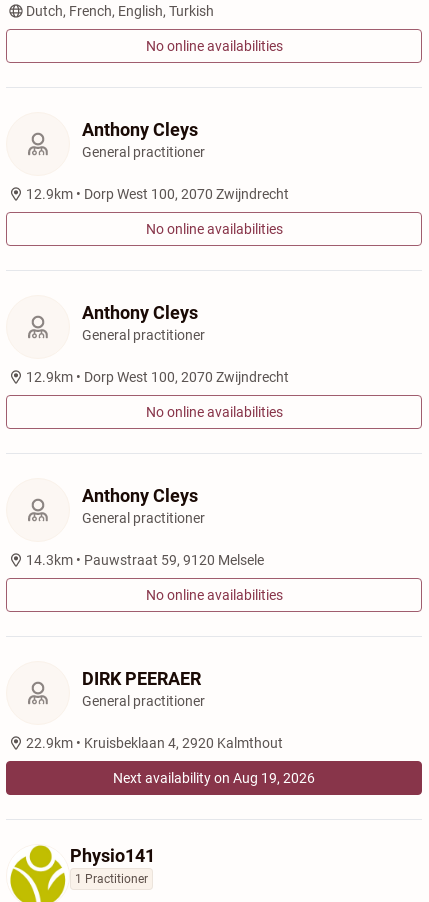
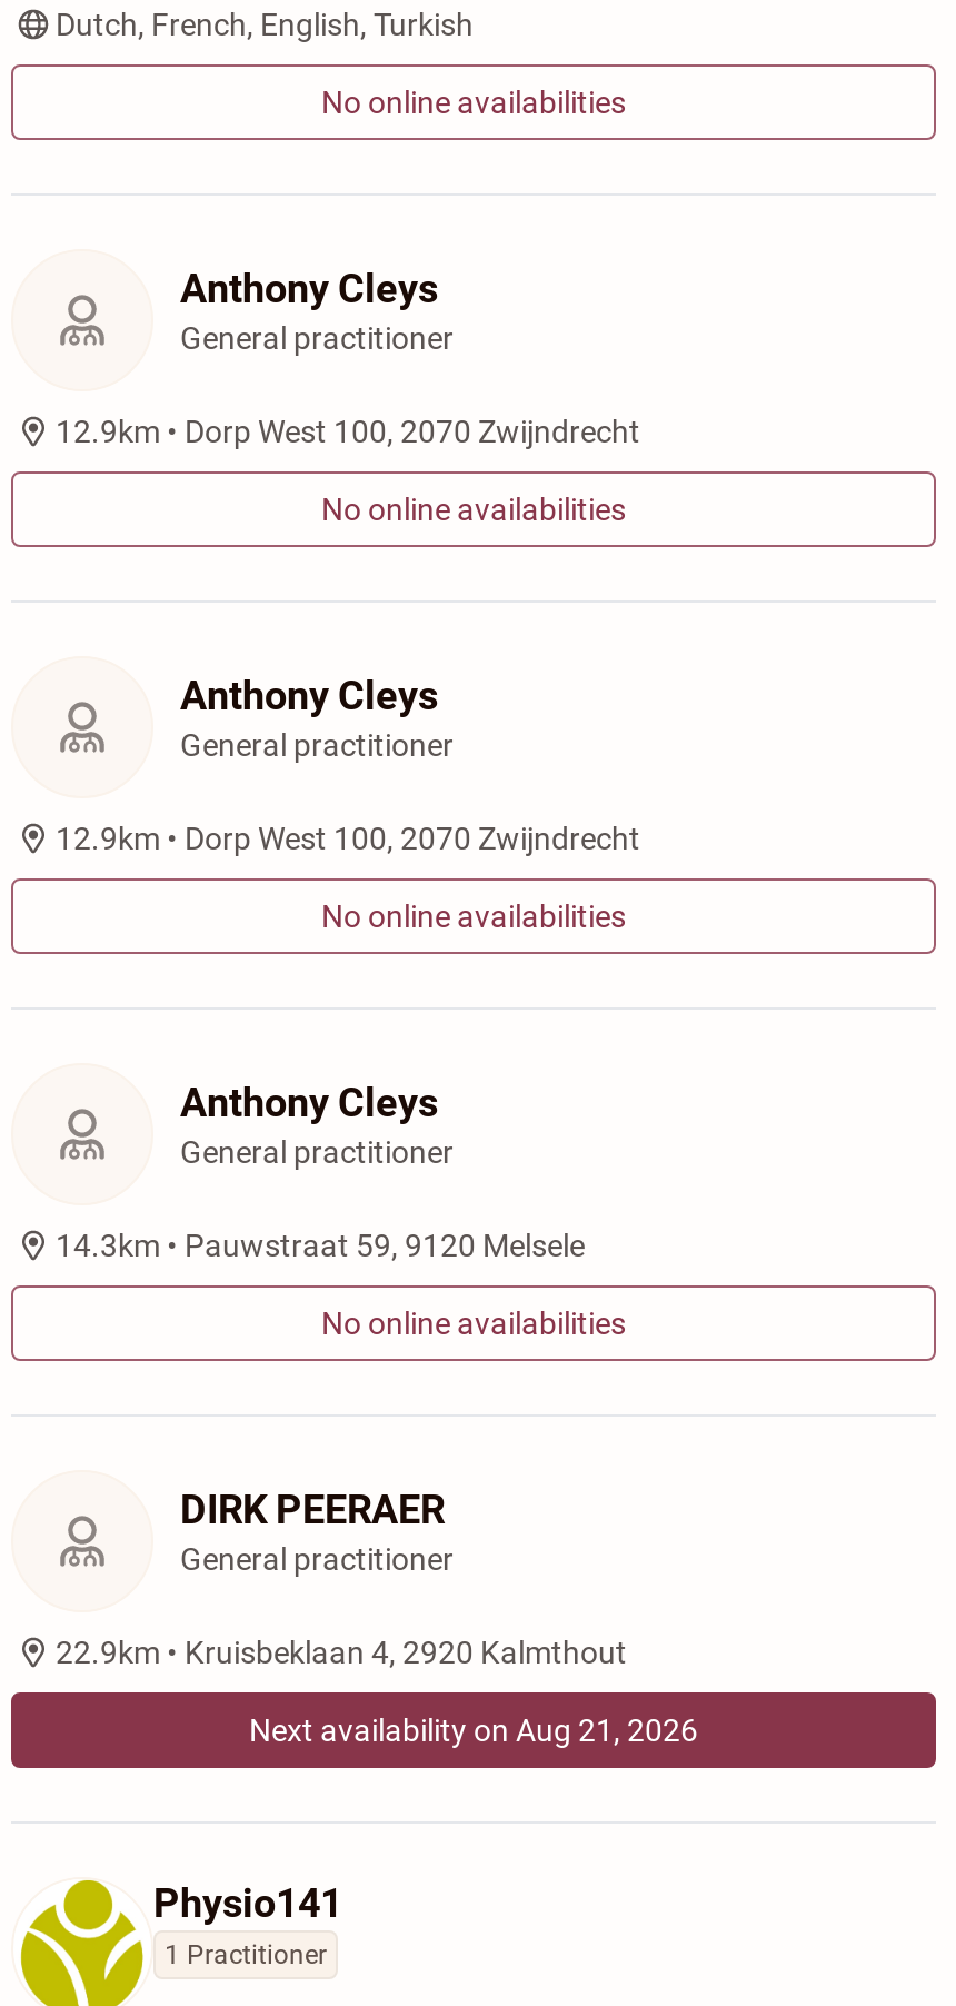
- Next availability on Aug 19, 2026
+ Next availability on Aug 21, 2026
